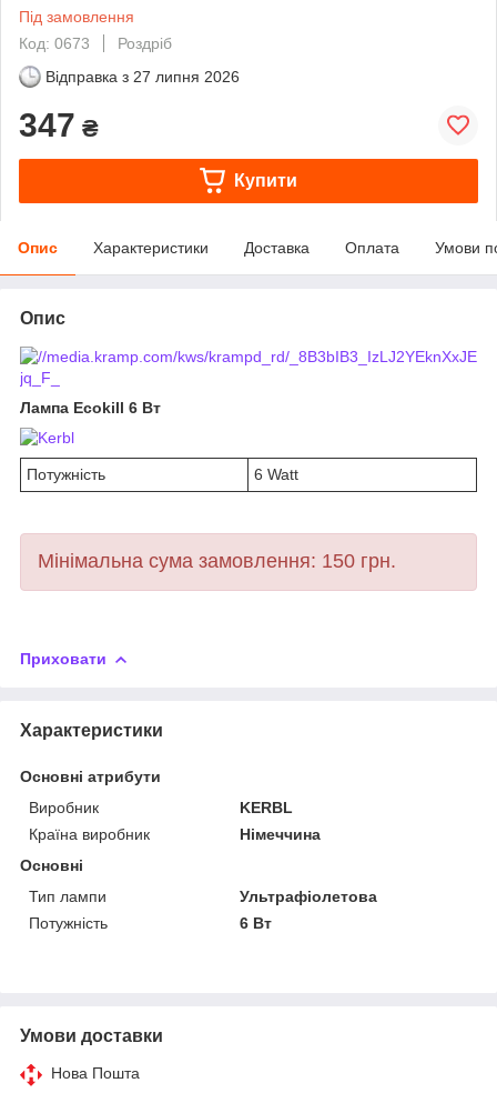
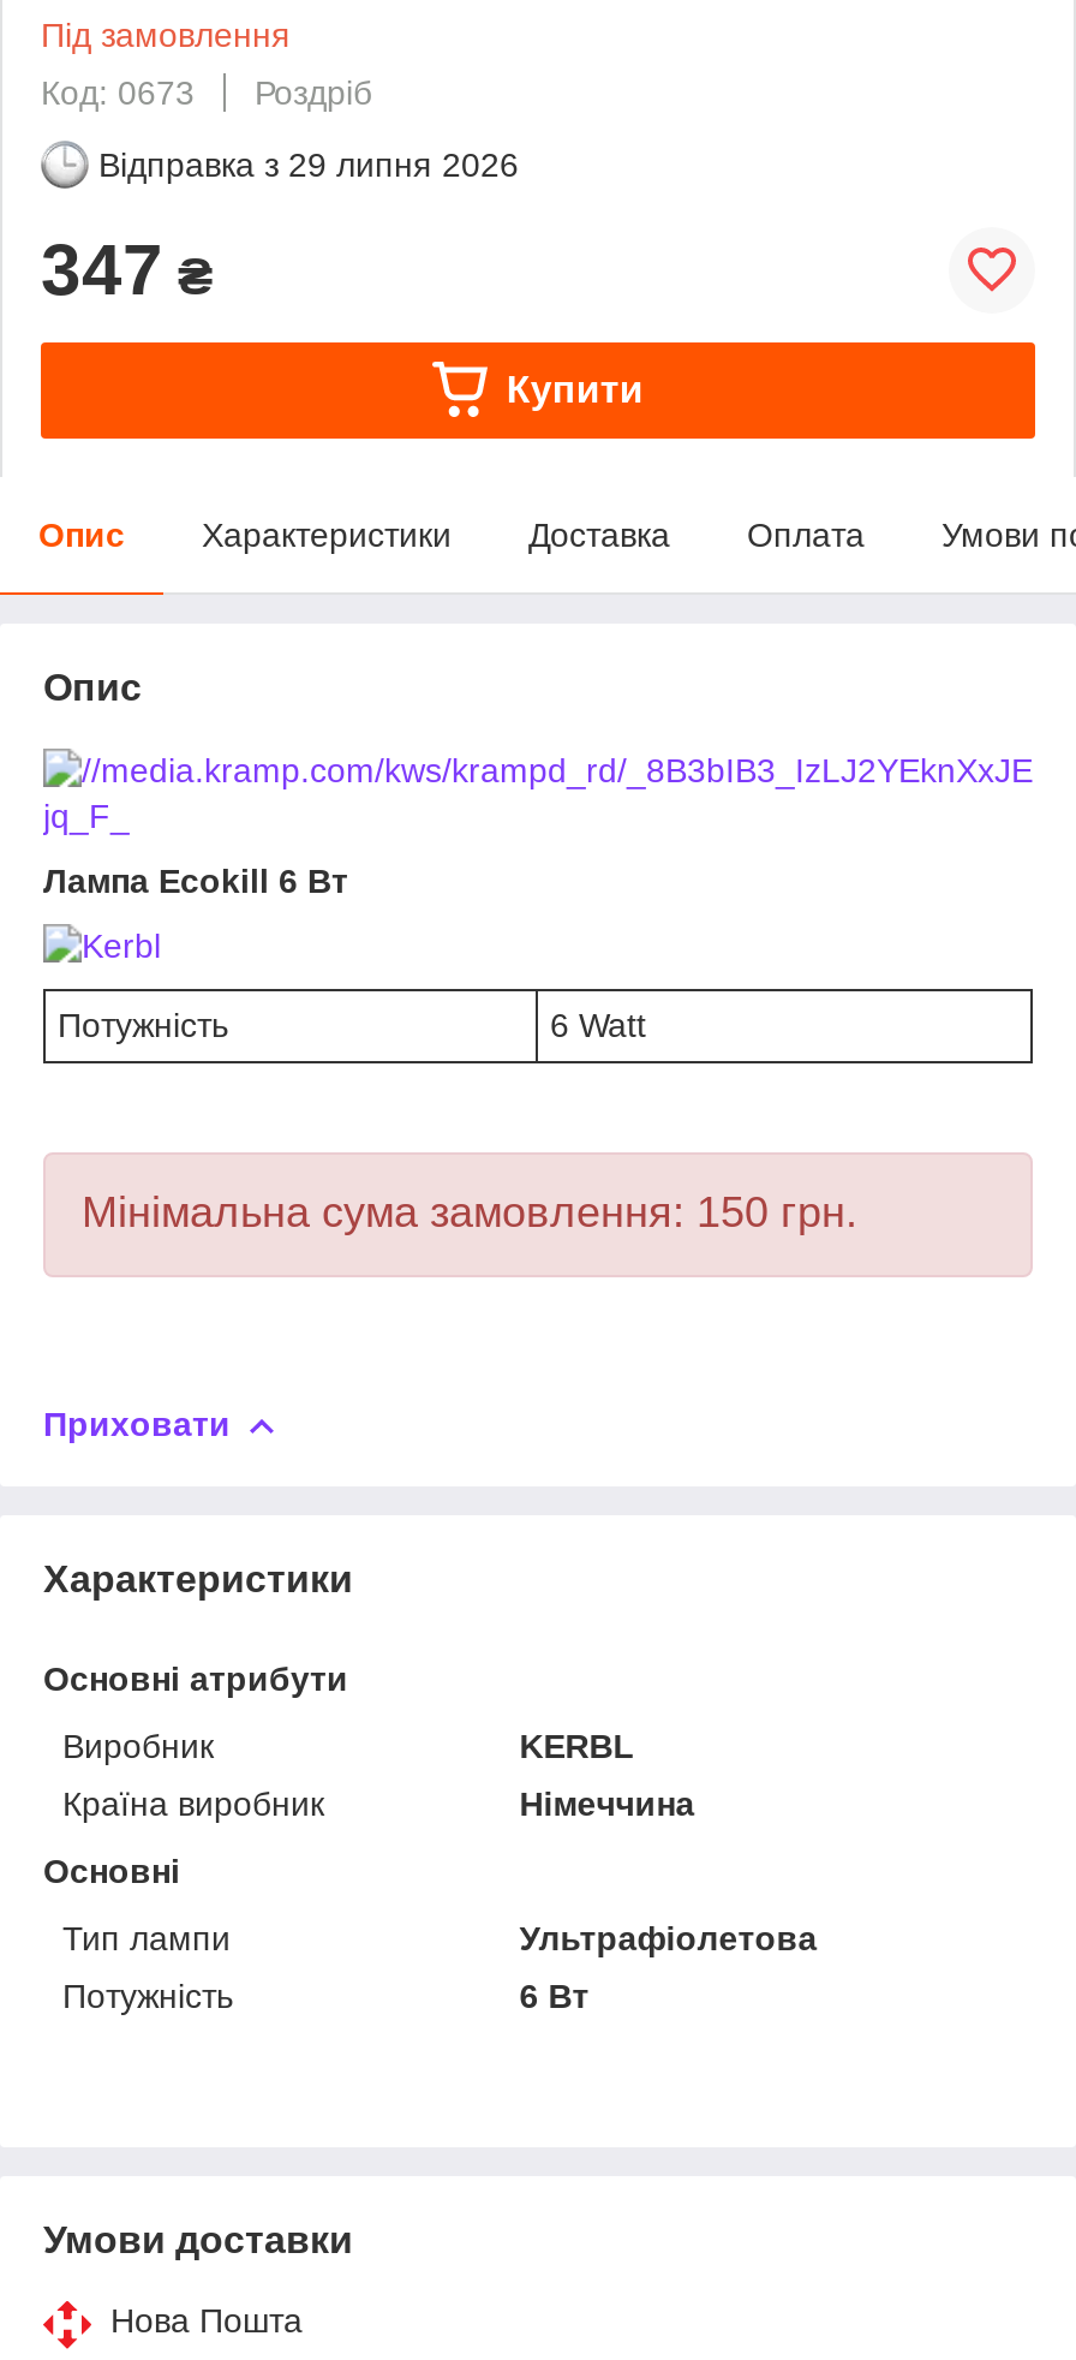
- Відправка з 27 липня 2026
+ Відправка з 29 липня 2026
